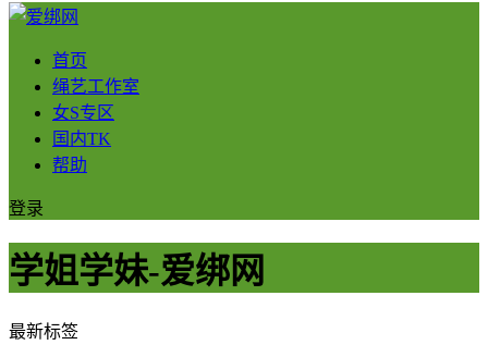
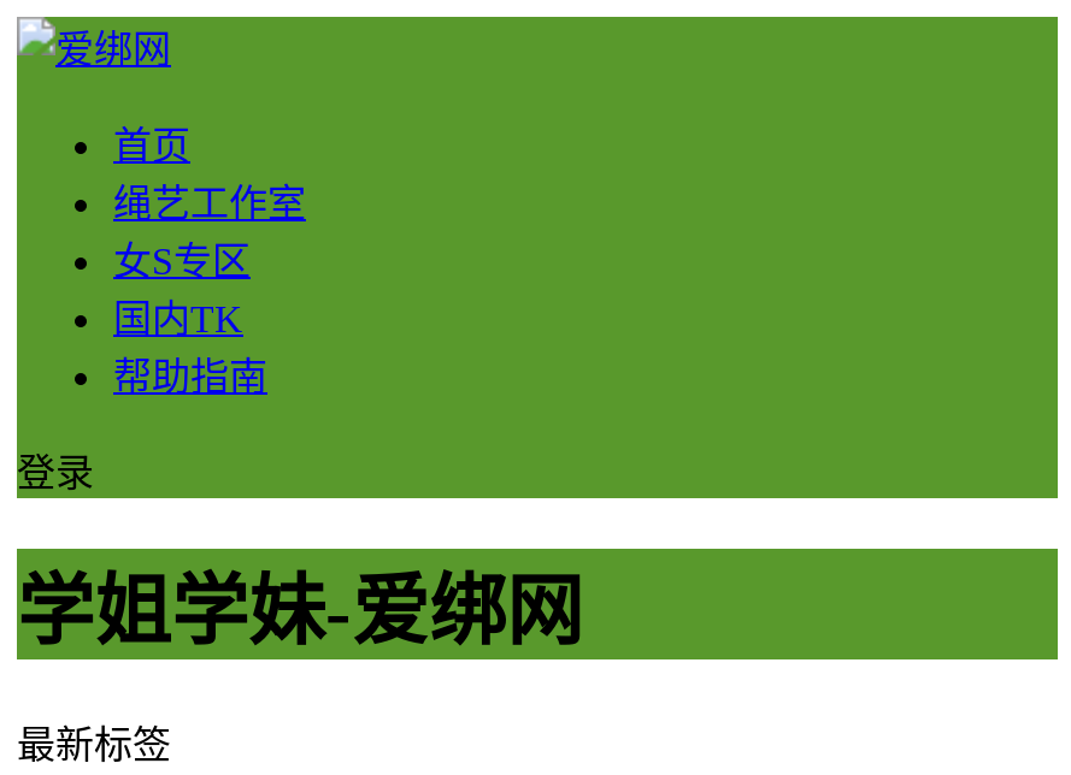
- 帮助
+ 帮助指南
